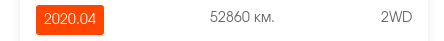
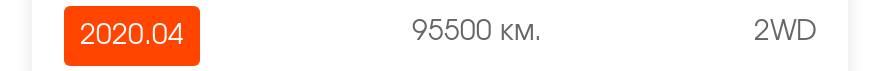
- 52860 км.
+ 95500 км.
